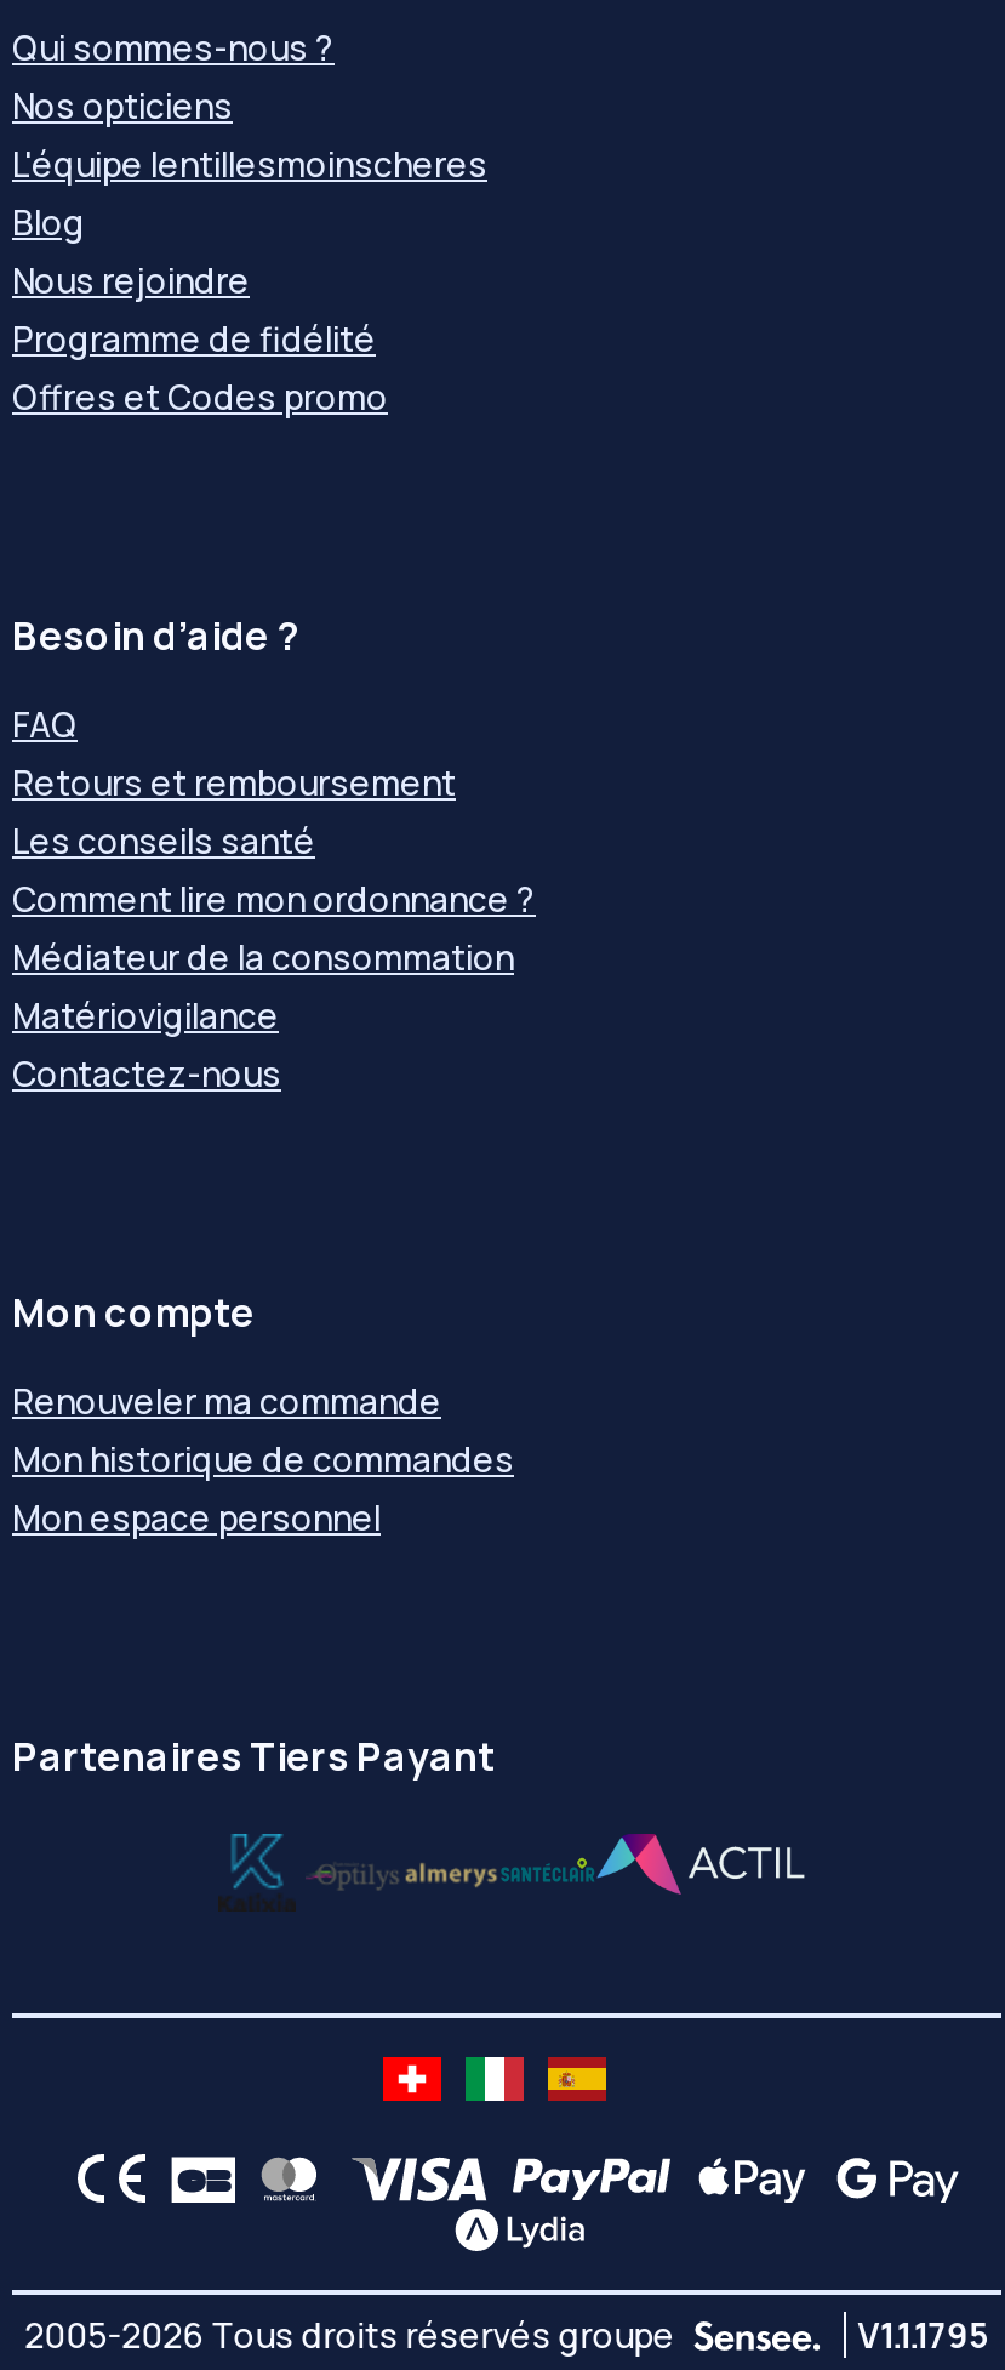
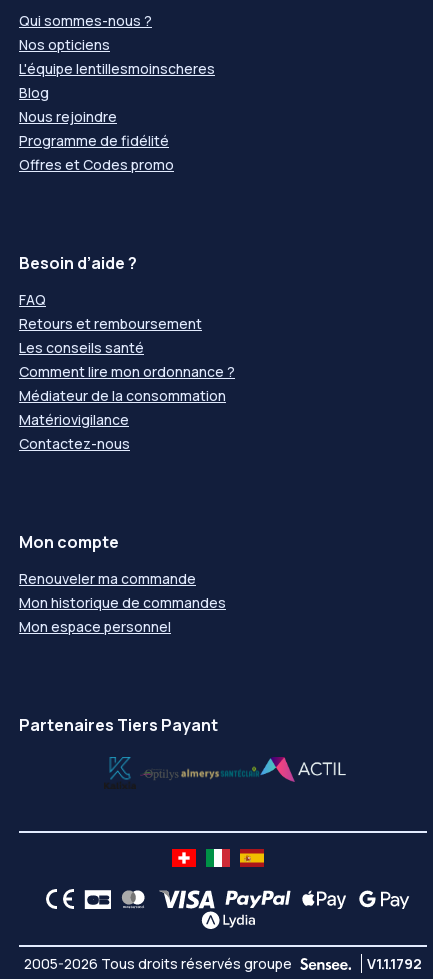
- V1.1.1795
+ V1.1.1792
